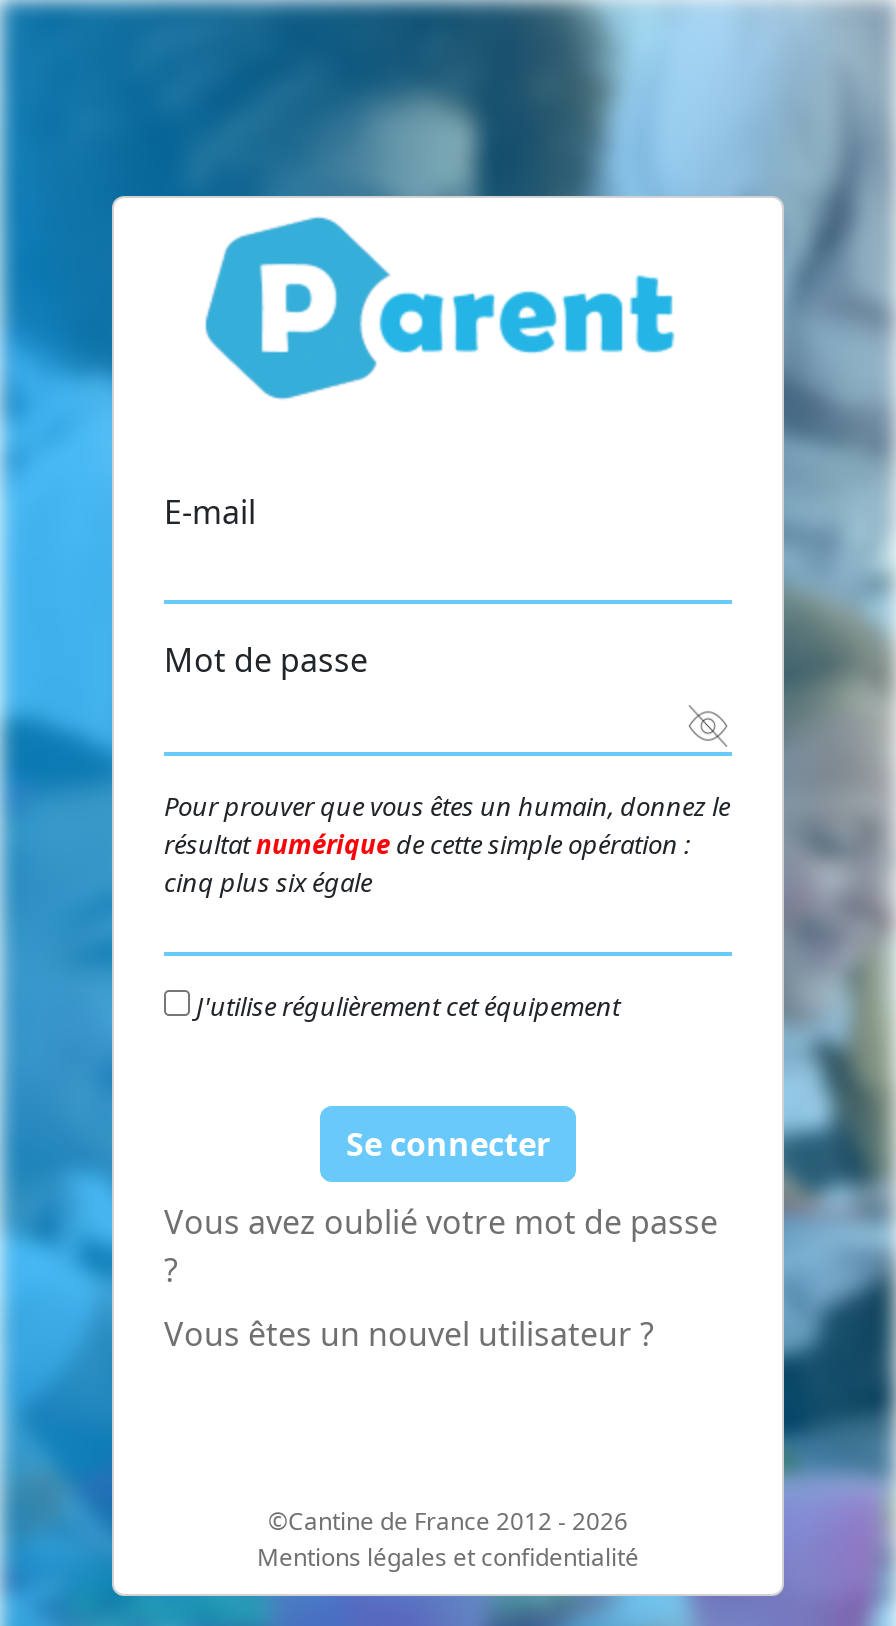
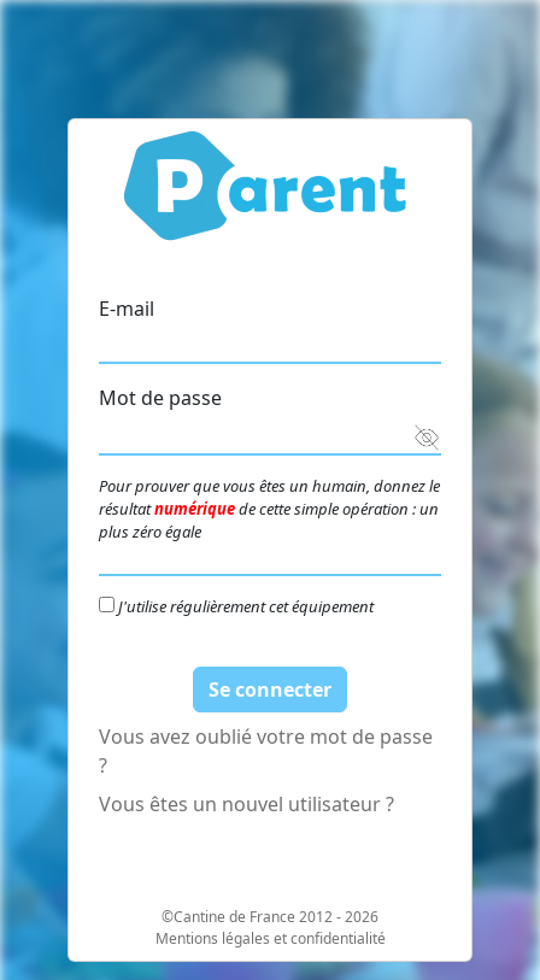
- résultatnumérique de cette simple opération :
- cinq plus six égale
+ résultatnumérique de cette simple opération : un
+ plus zéro égale
